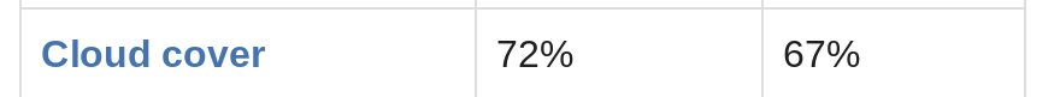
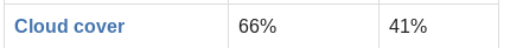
- 72%
+ 66%

- 67%
+ 41%
